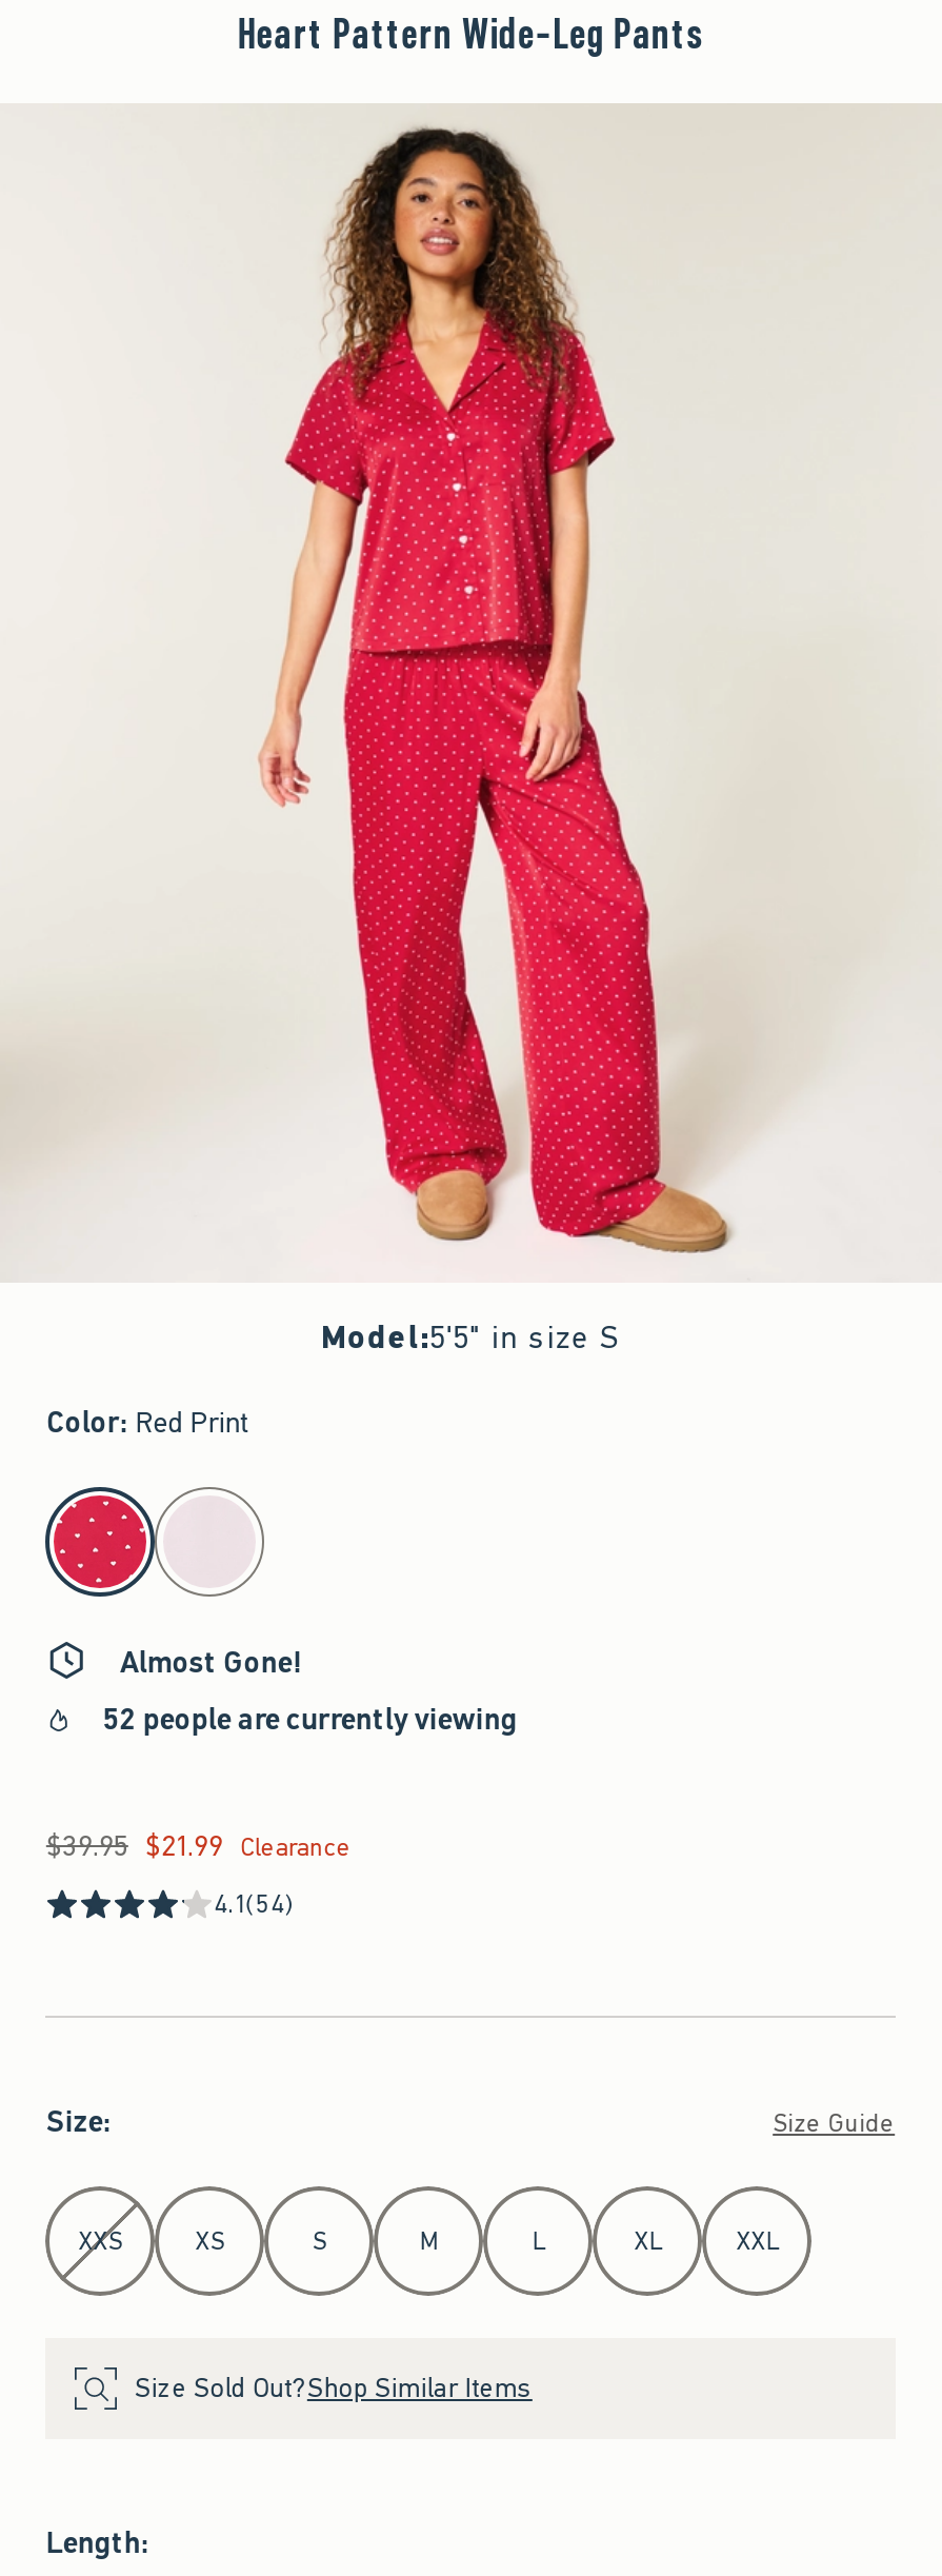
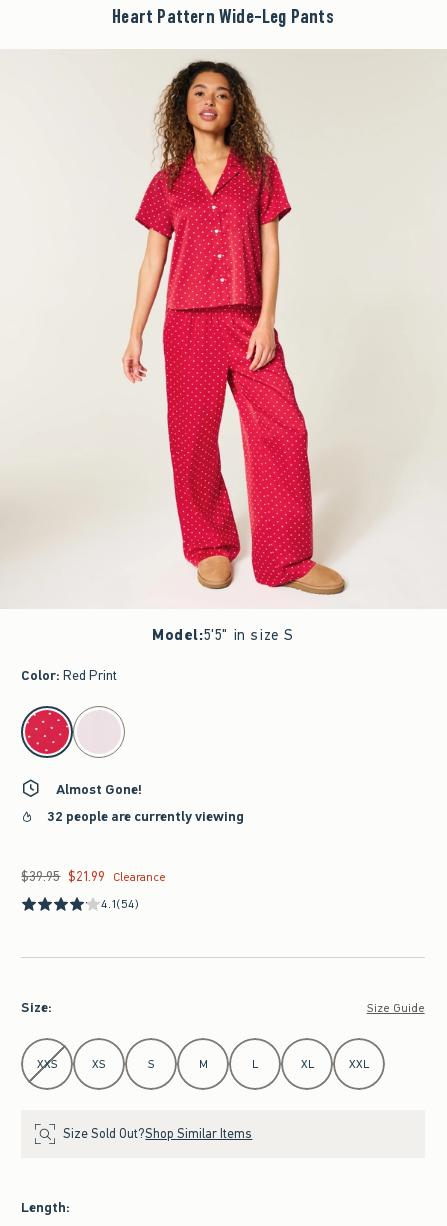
- 52 people are currently viewing
+ 32 people are currently viewing
